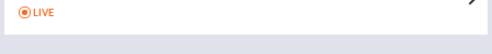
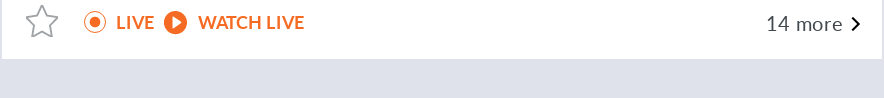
+ WATCH LIVE
+ 14 more
